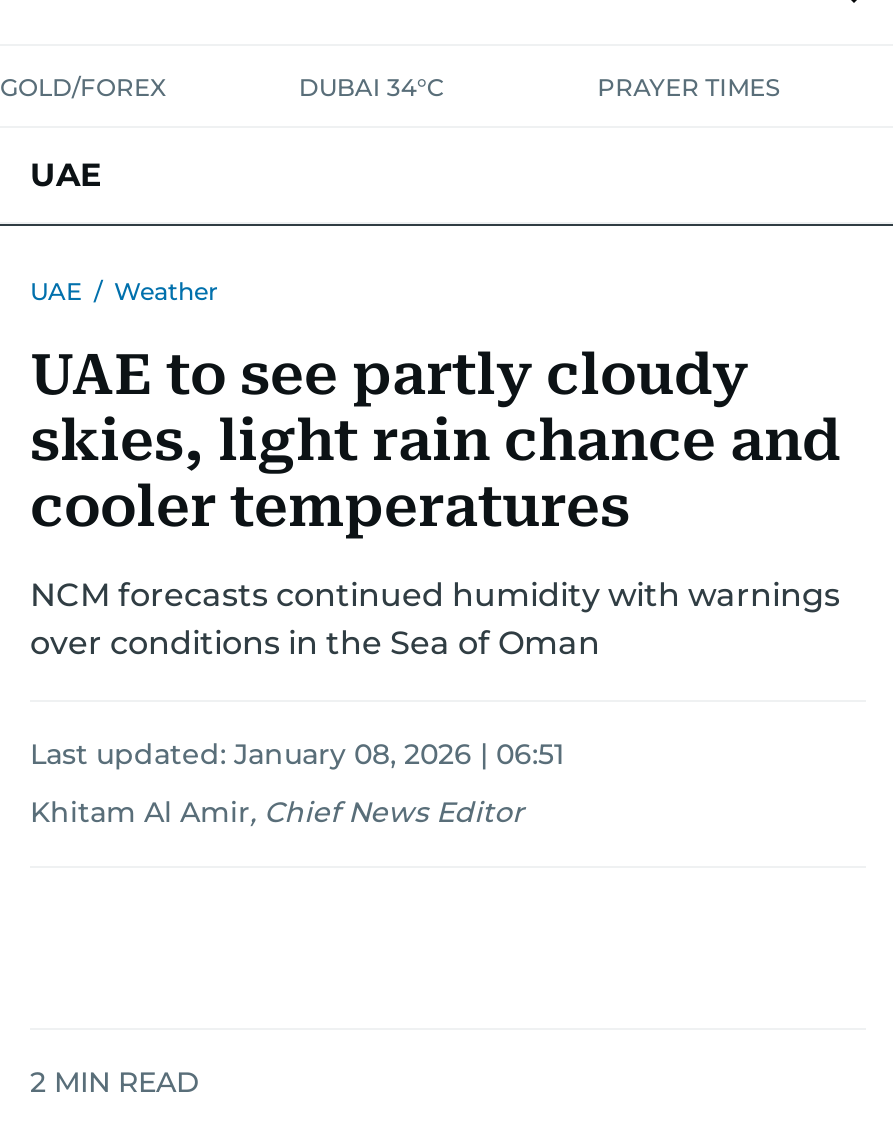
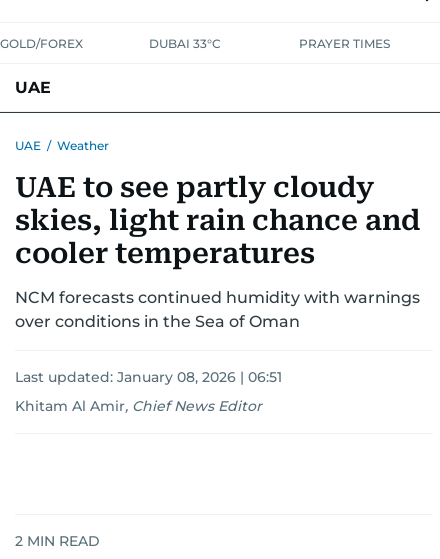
- DUBAI 34°C
+ DUBAI 33°C
